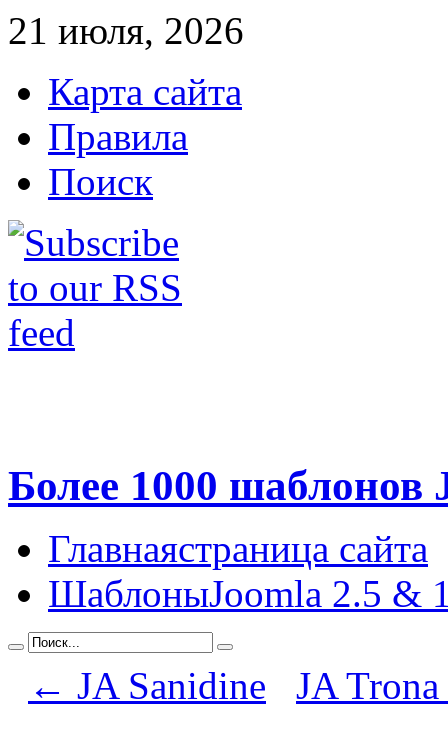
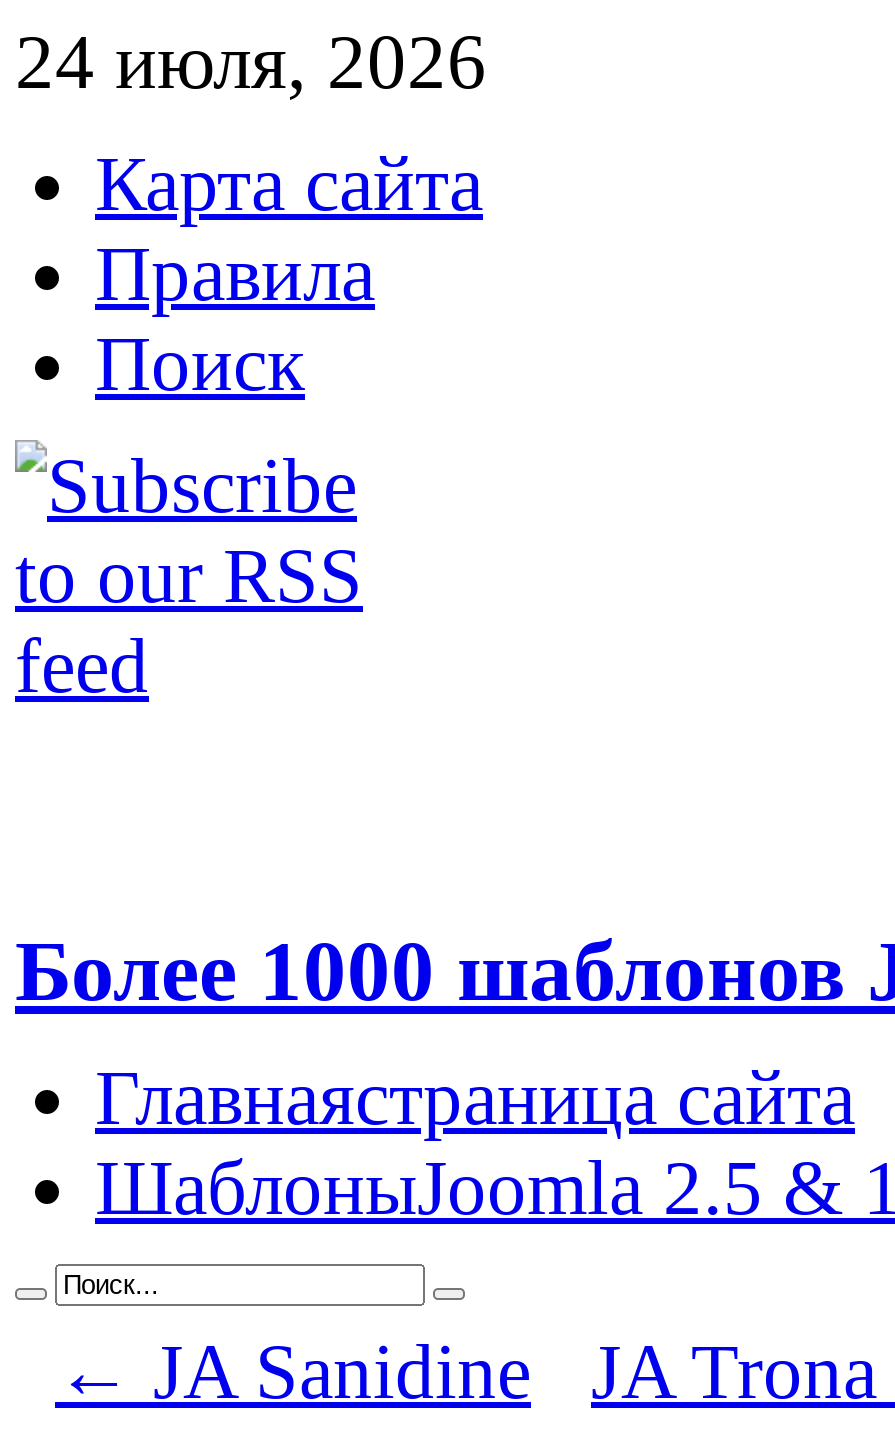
- 21 июля, 2026
+ 24 июля, 2026
